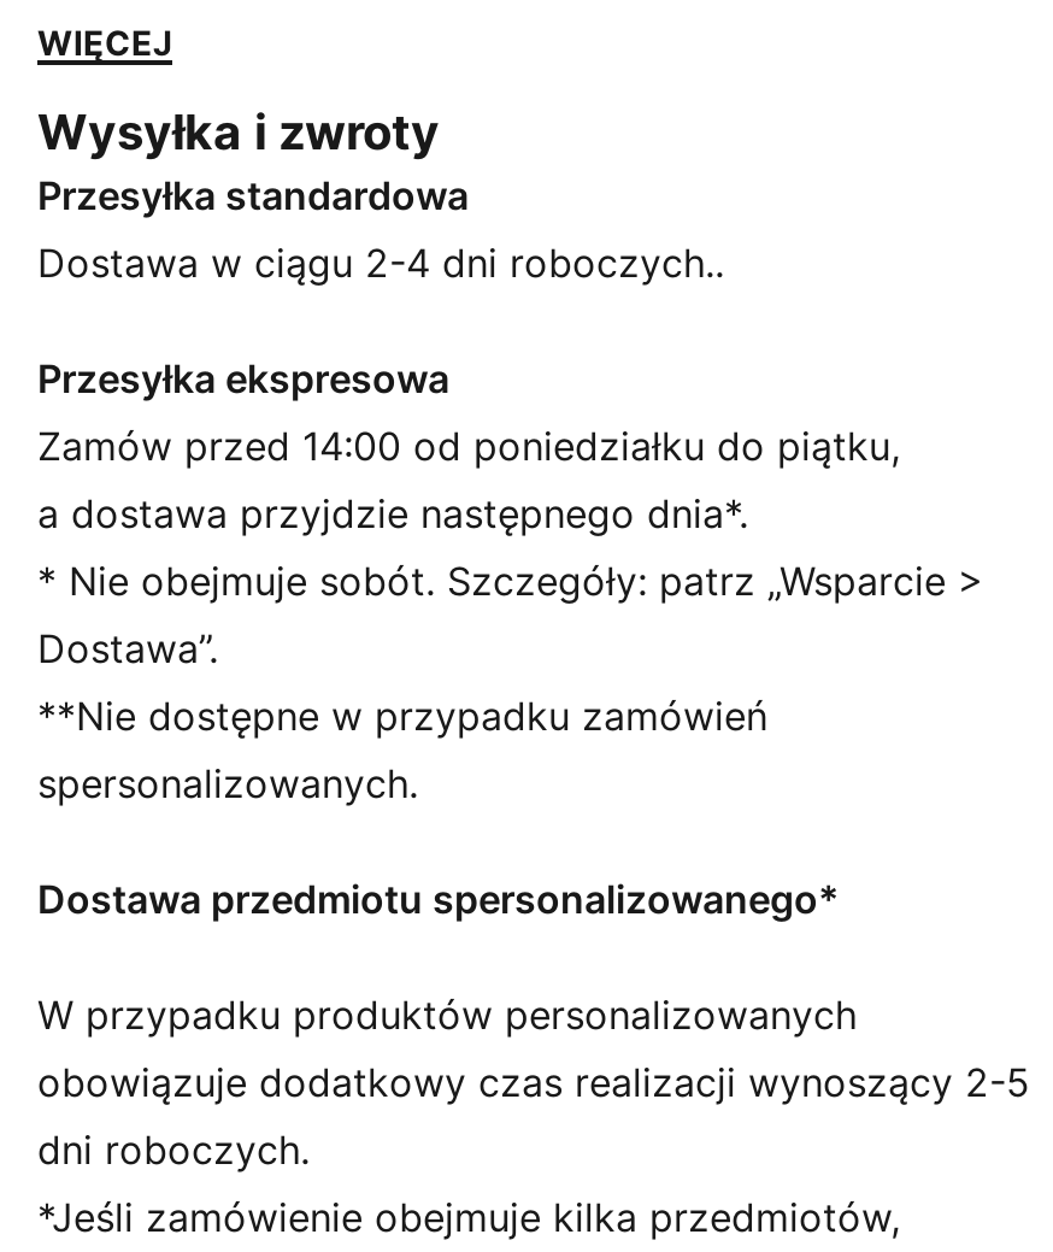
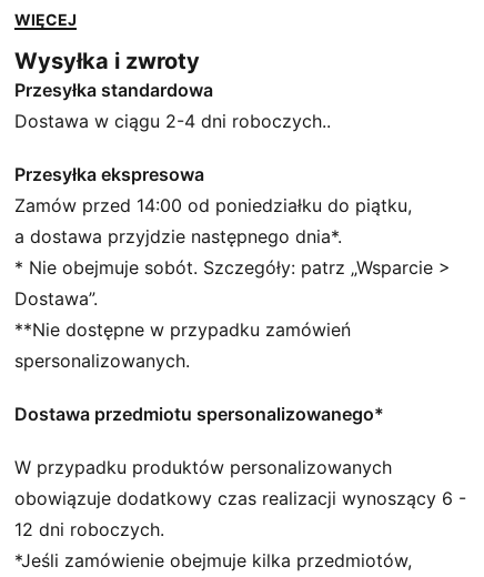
- obowiązuje dodatkowy czas realizacji wynoszący 2-5
- dni roboczych.
+ obowiązuje dodatkowy czas realizacji wynoszący 6 -
+ 12 dni roboczych.
